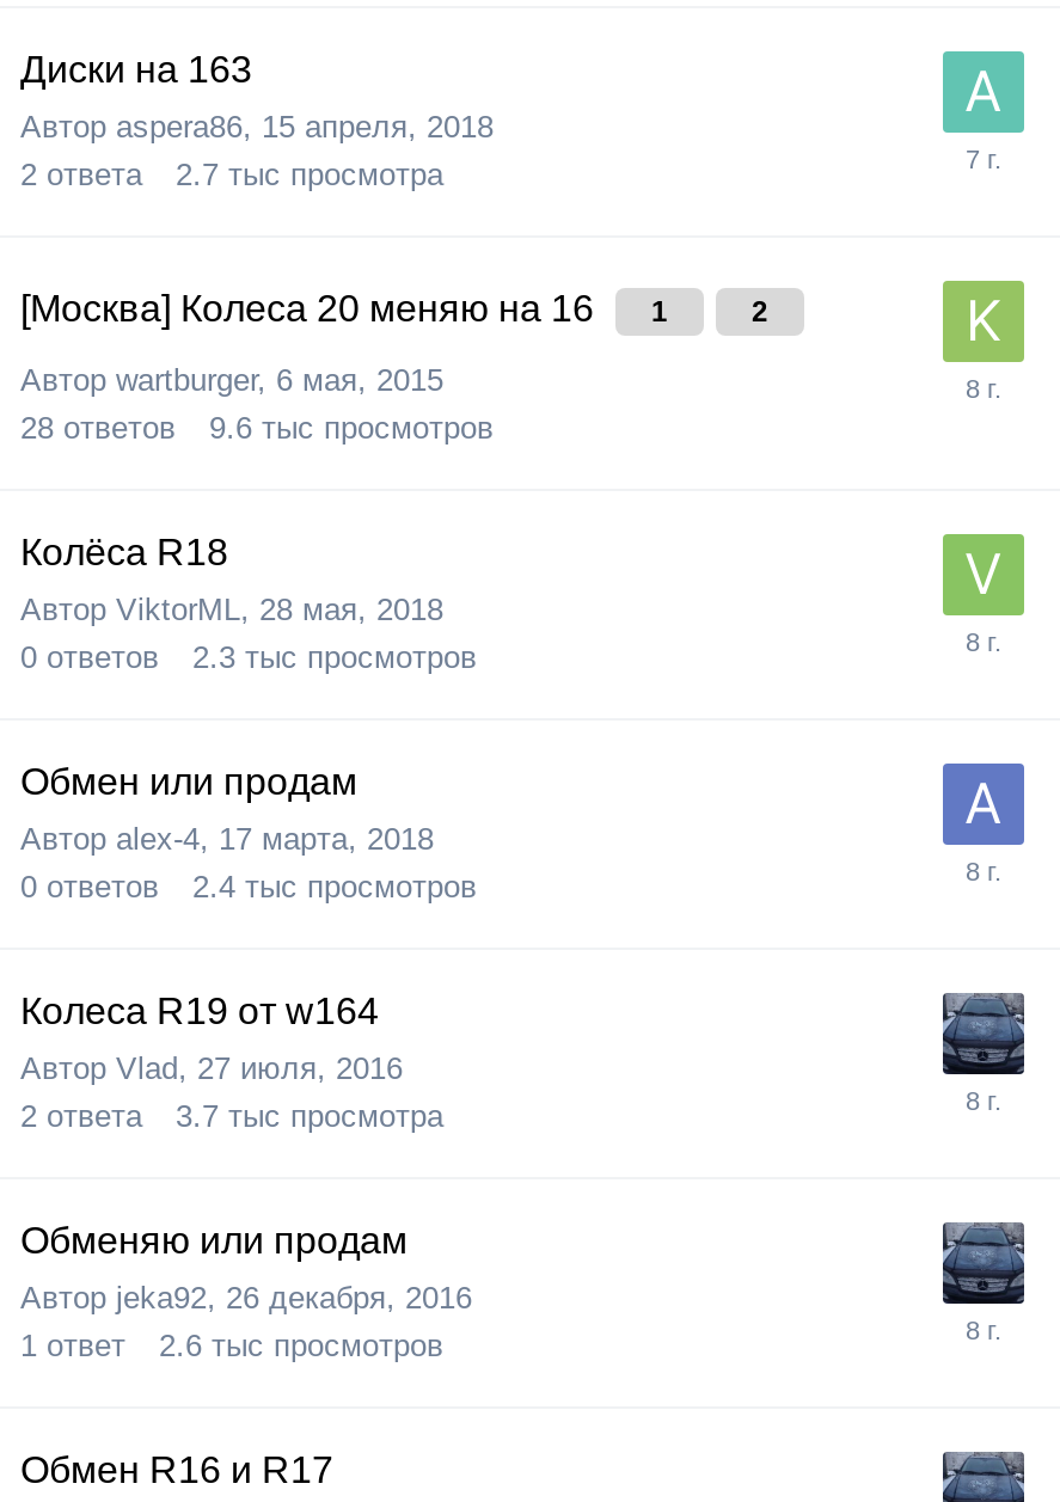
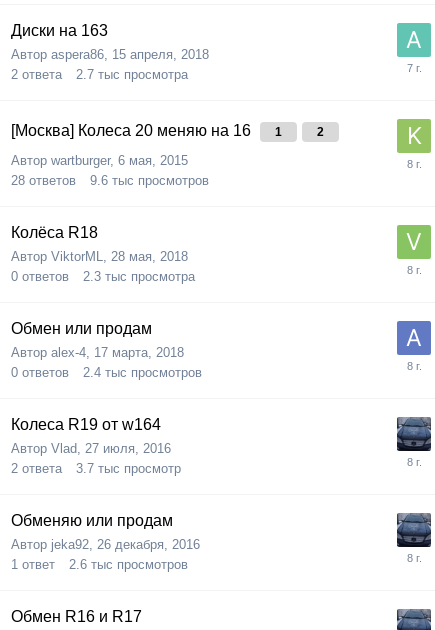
- 2.3 тыс просмотров
+ 2.3 тыс просмотра

- 3.7 тыс просмотра
+ 3.7 тыс просмотр
